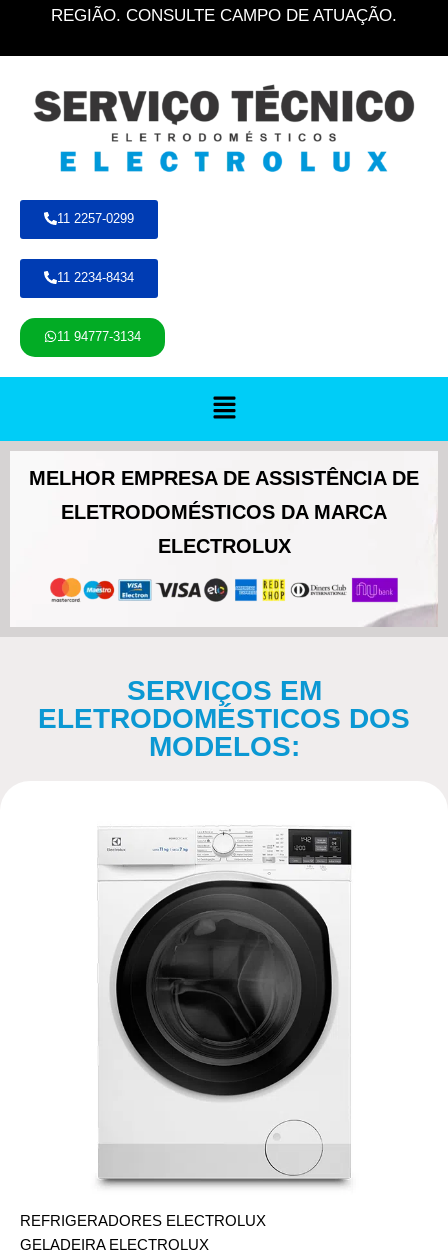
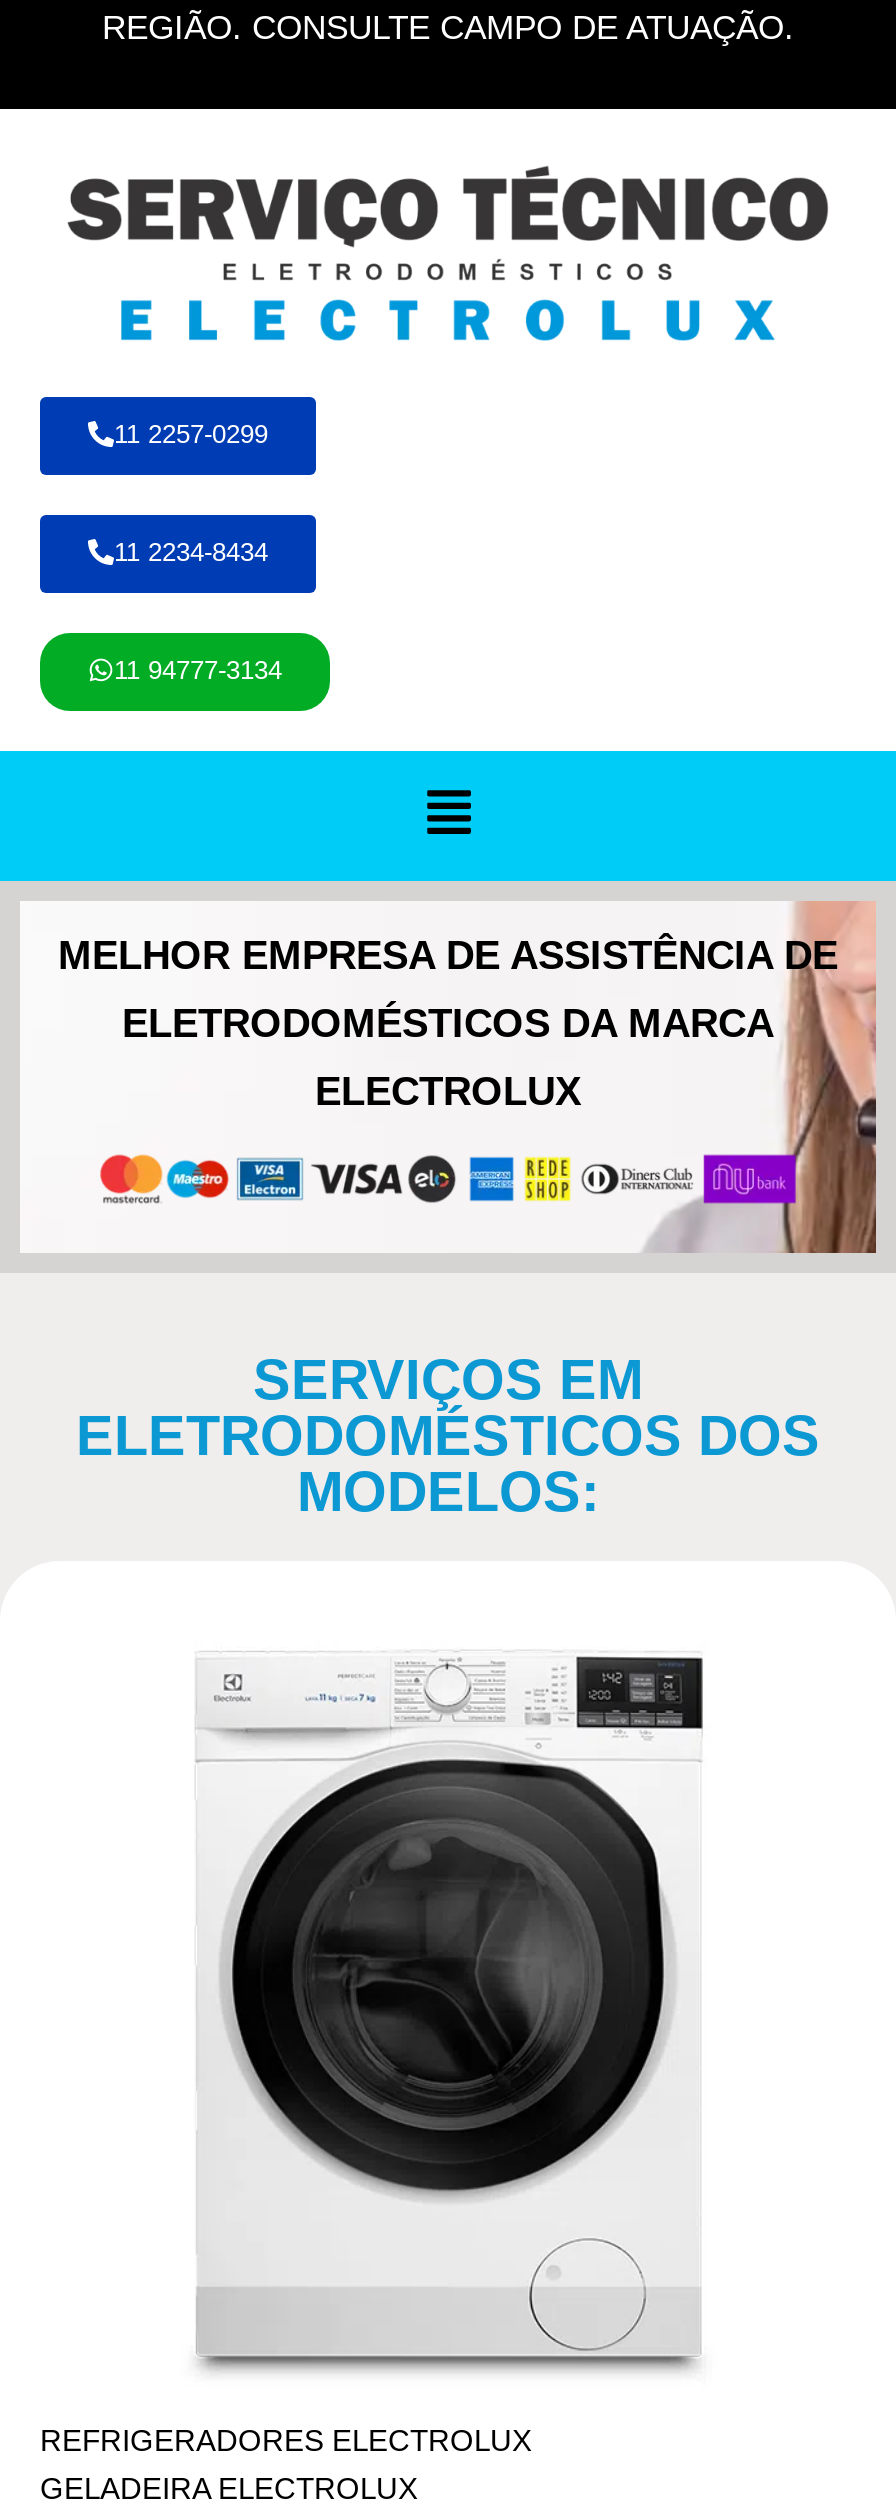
- [image]
+ [image]
